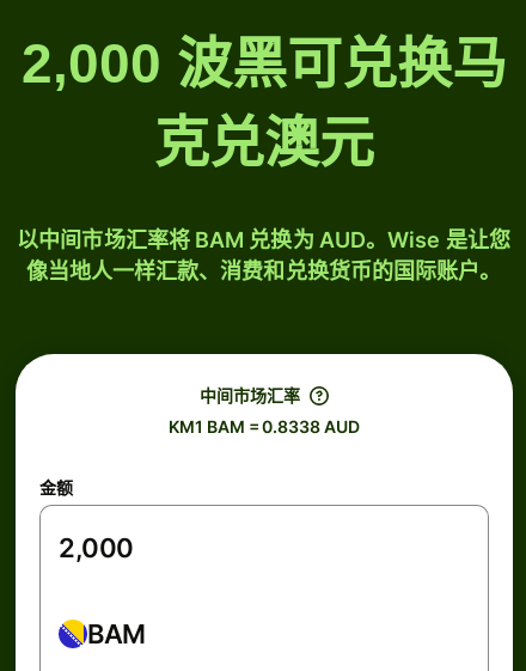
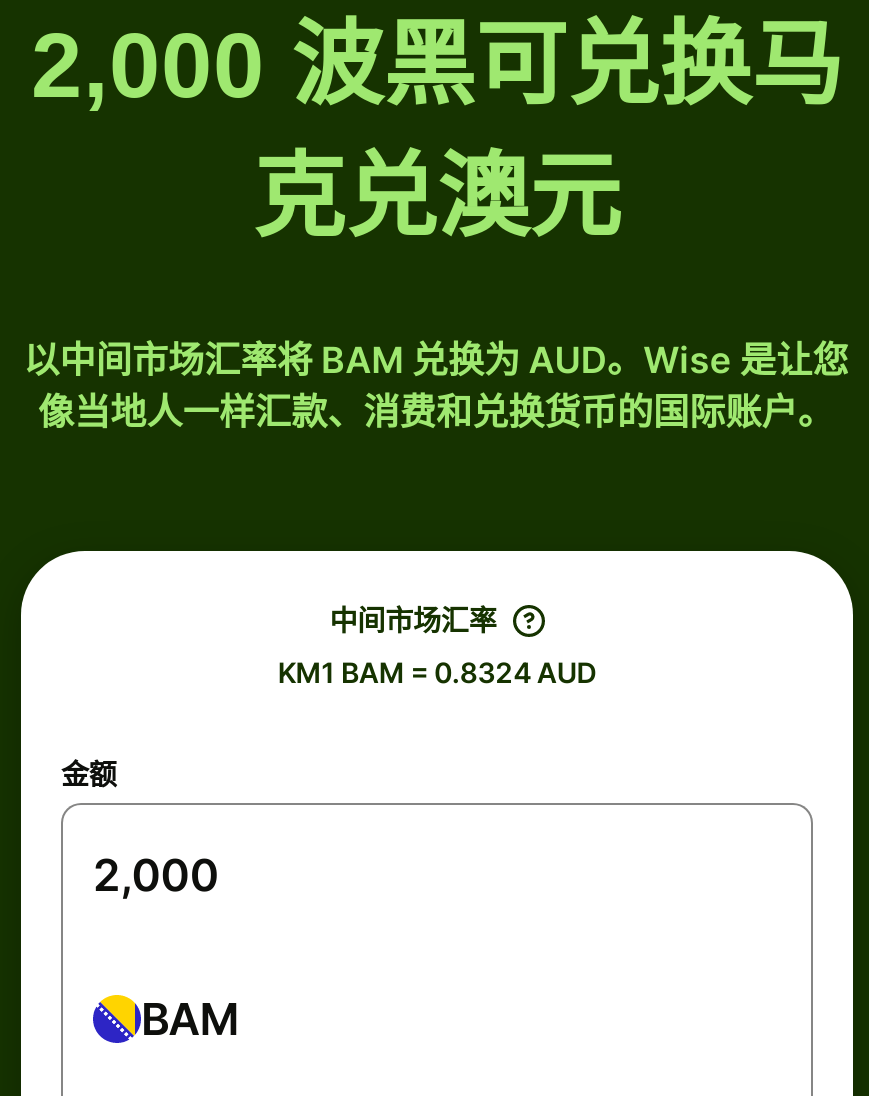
- KM1 BAM = 0.8338 AUD
+ KM1 BAM = 0.8324 AUD
